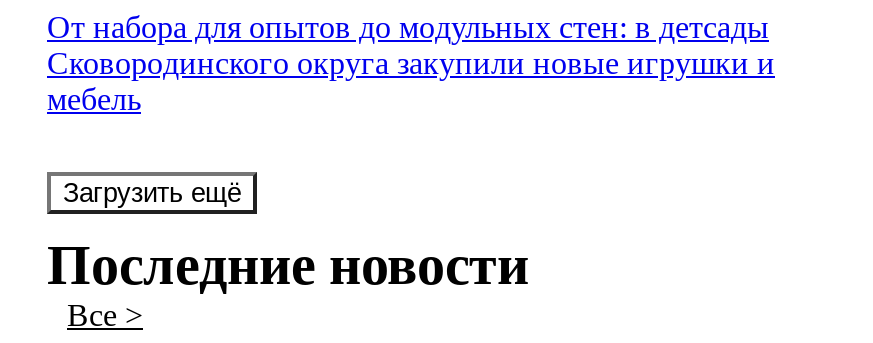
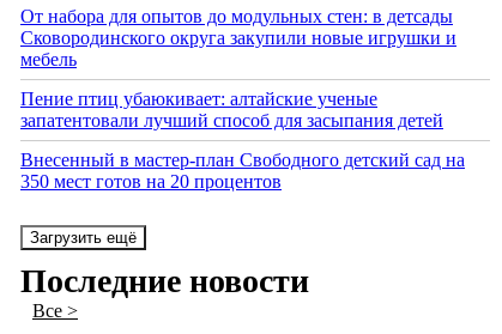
+ Пение птиц убаюкивает: алтайские ученые
+ запатентовали лучший способ для засыпания детей
+ Внесенный в мастер-план Свободного детский сад на
+ 350 мест готов на 20 процентов
